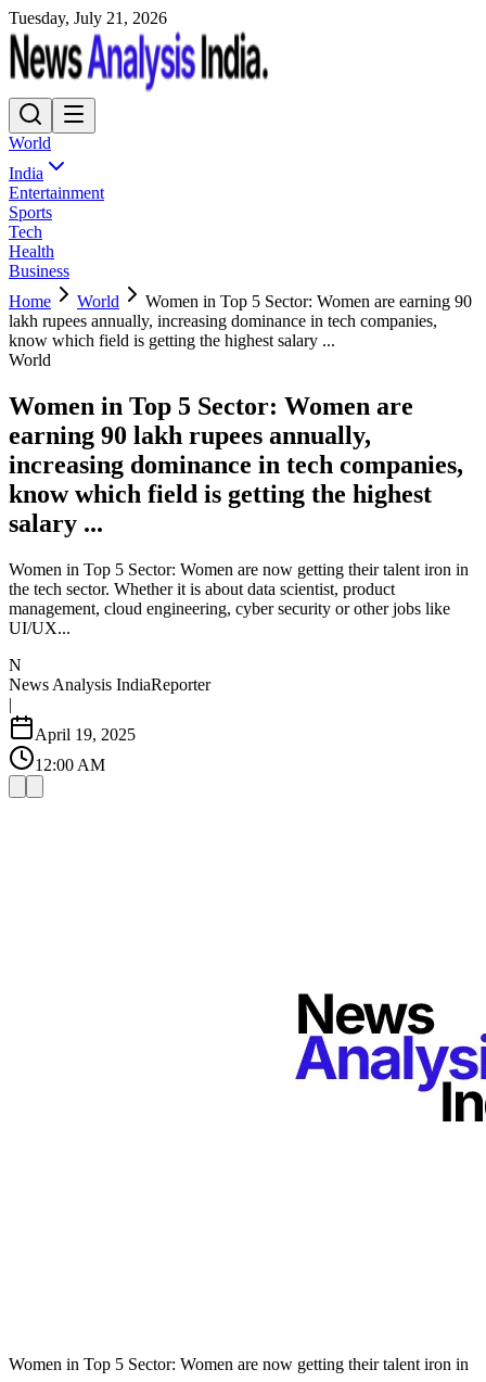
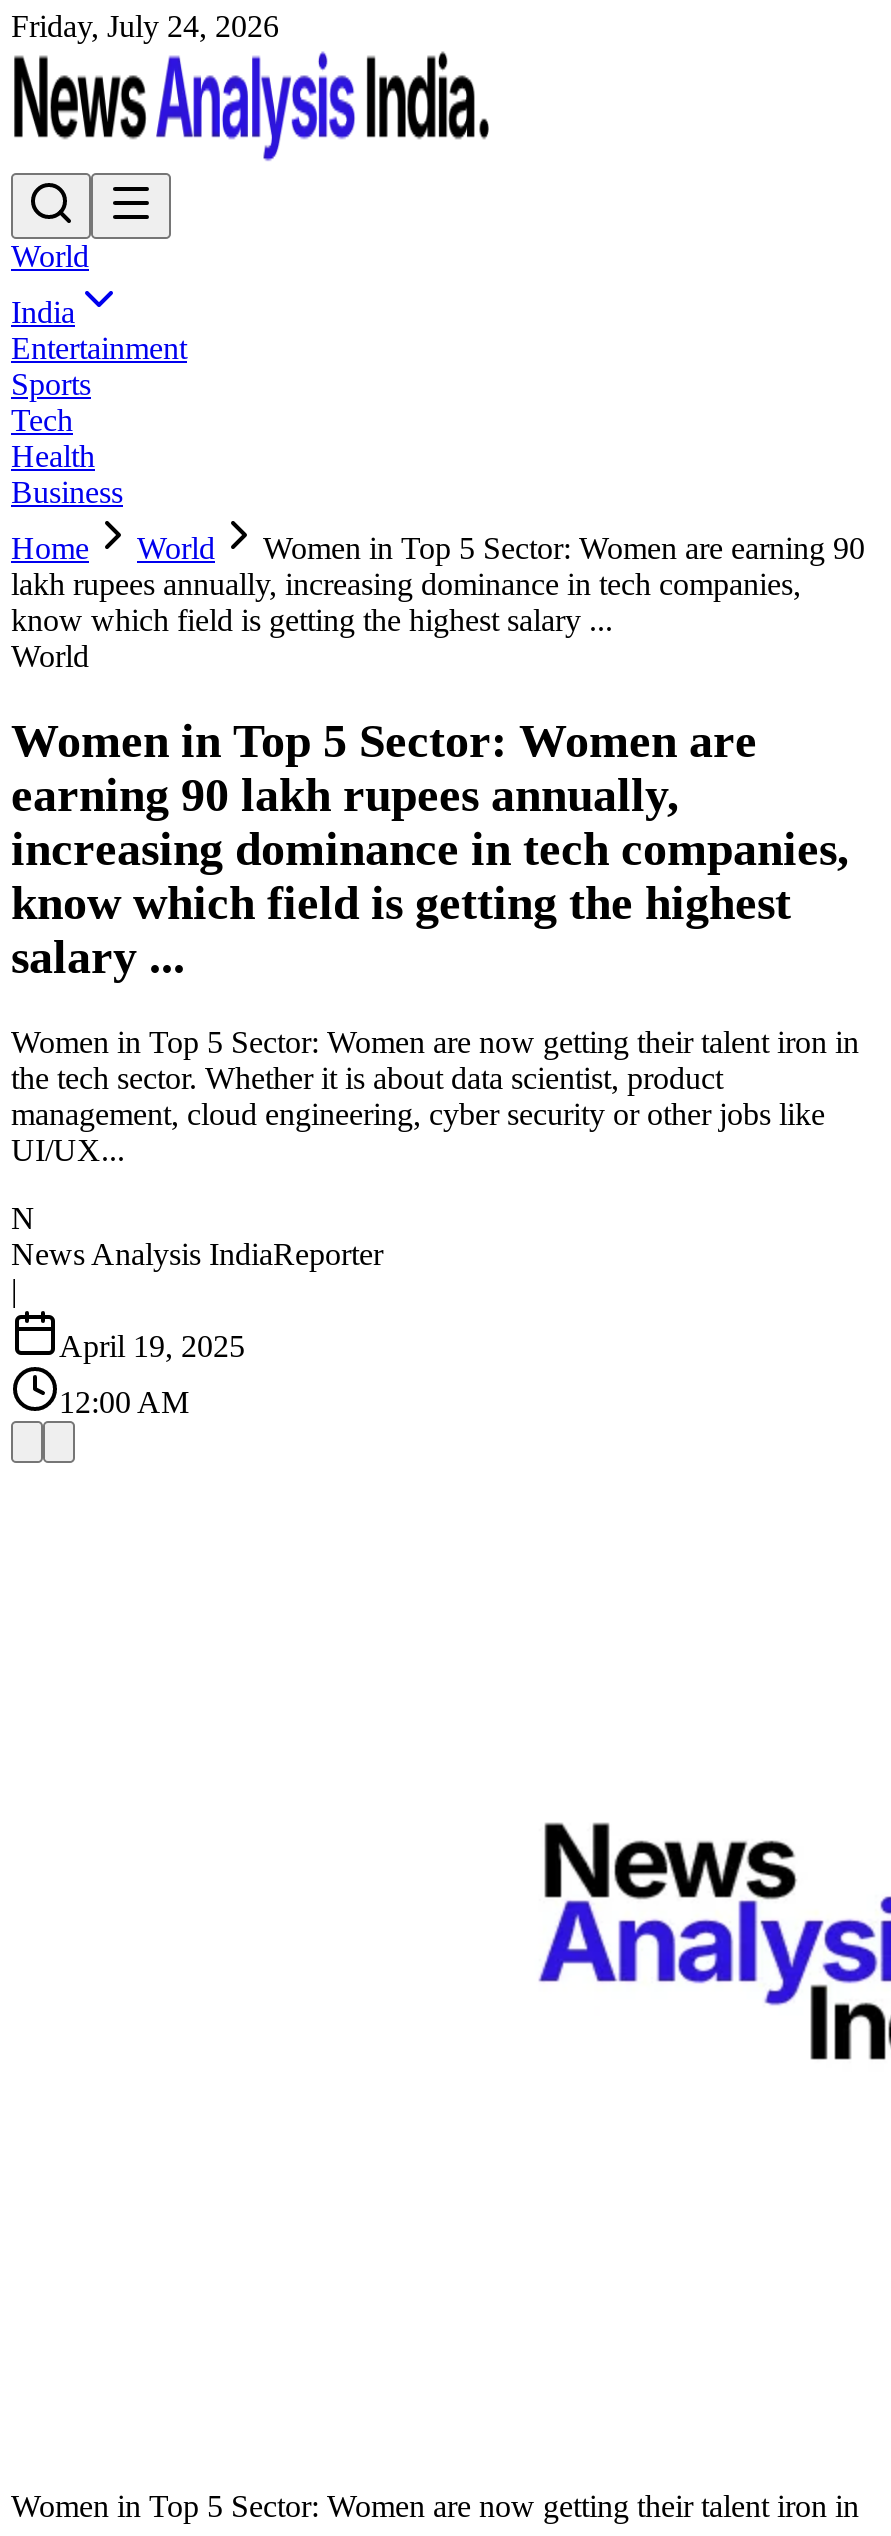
- Tuesday, July 21, 2026
+ Friday, July 24, 2026
